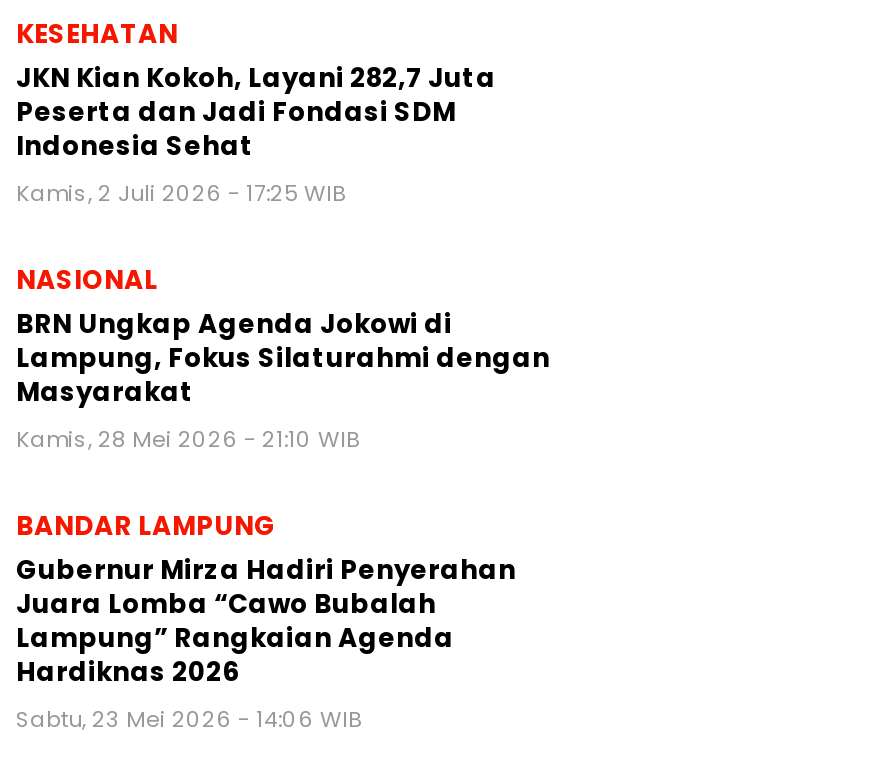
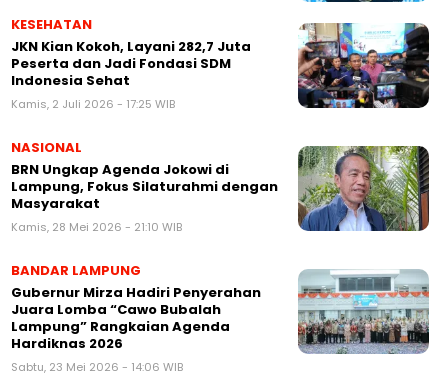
+ [image]

+ [image]

+ [image]
